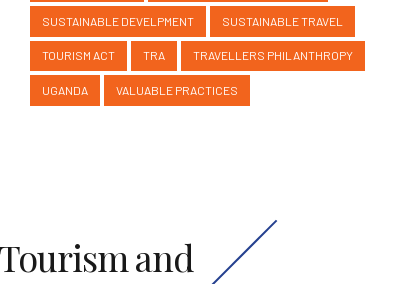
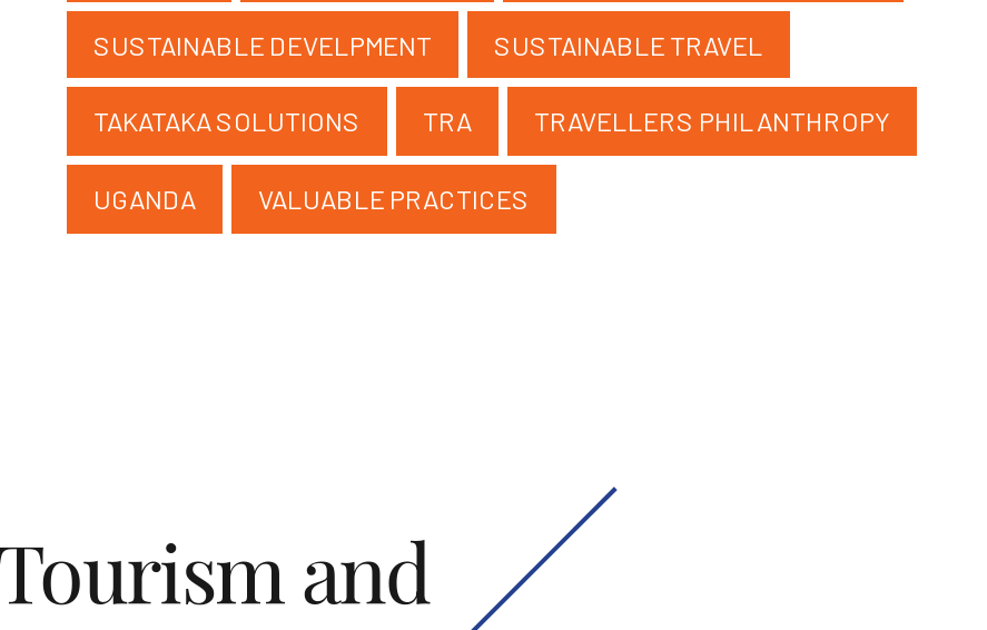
- TOURISM ACT
+ TAKATAKA SOLUTIONS
